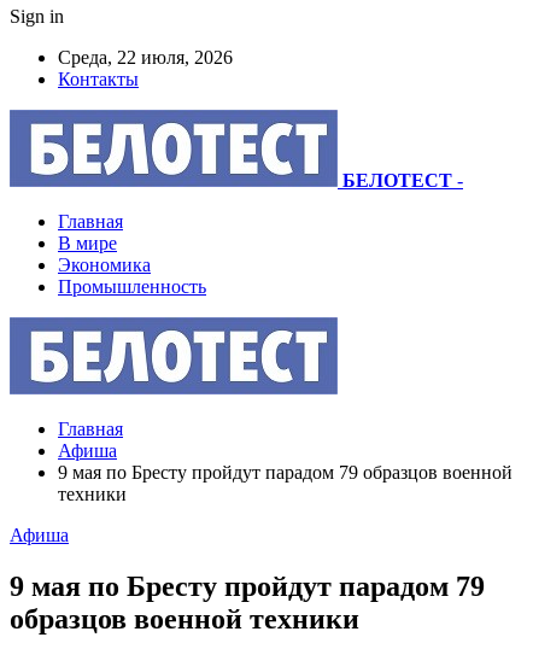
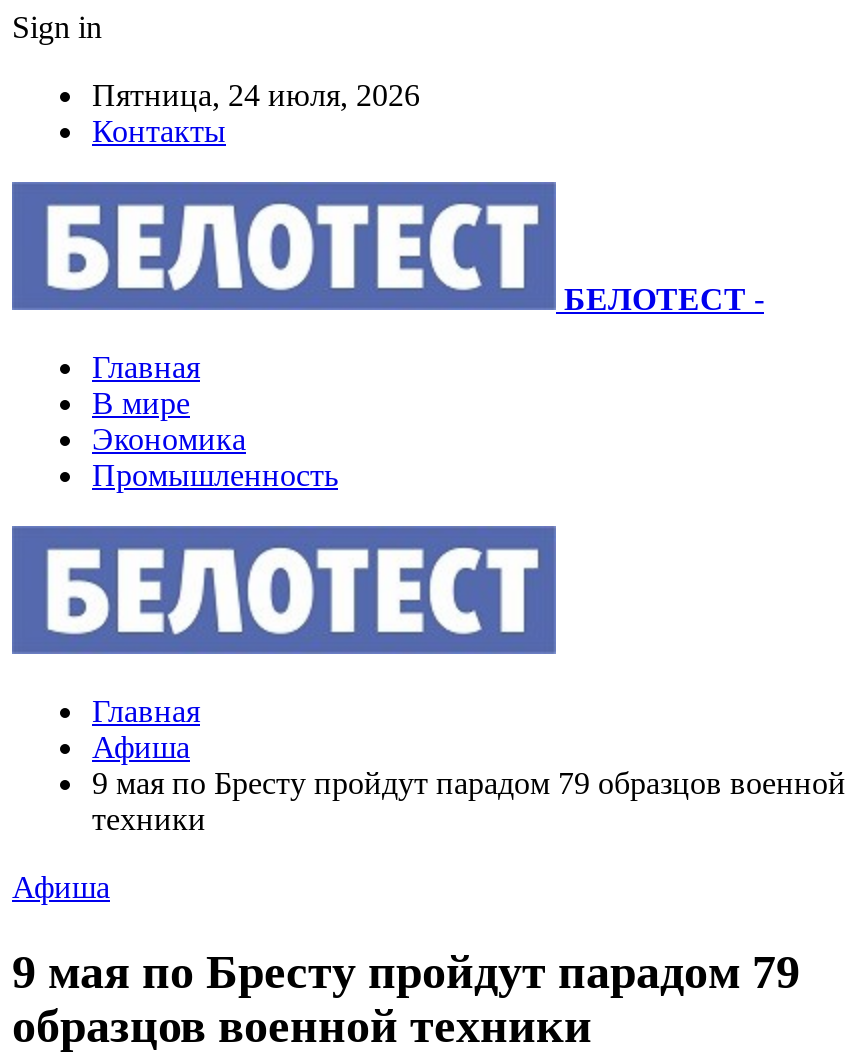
- Среда, 22 июля, 2026
+ Пятница, 24 июля, 2026
